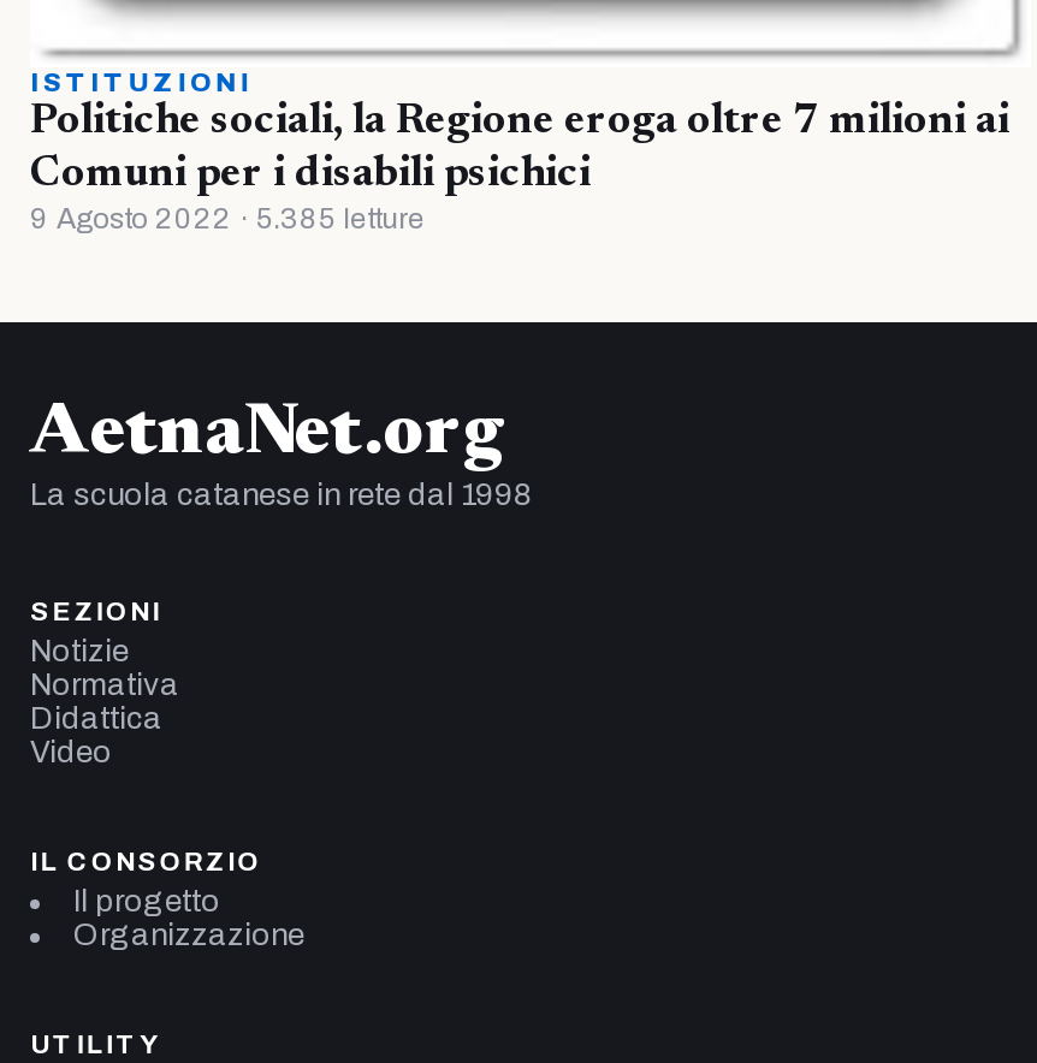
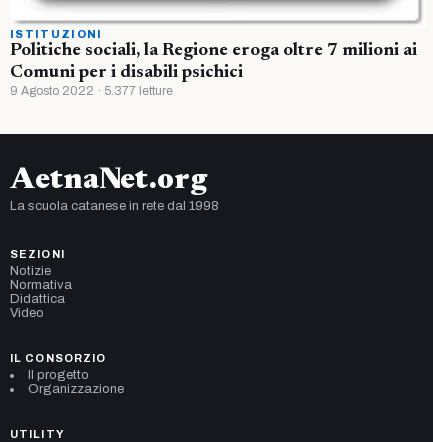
- 9 Agosto 2022 · 5.385 letture
+ 9 Agosto 2022 · 5.377 letture
